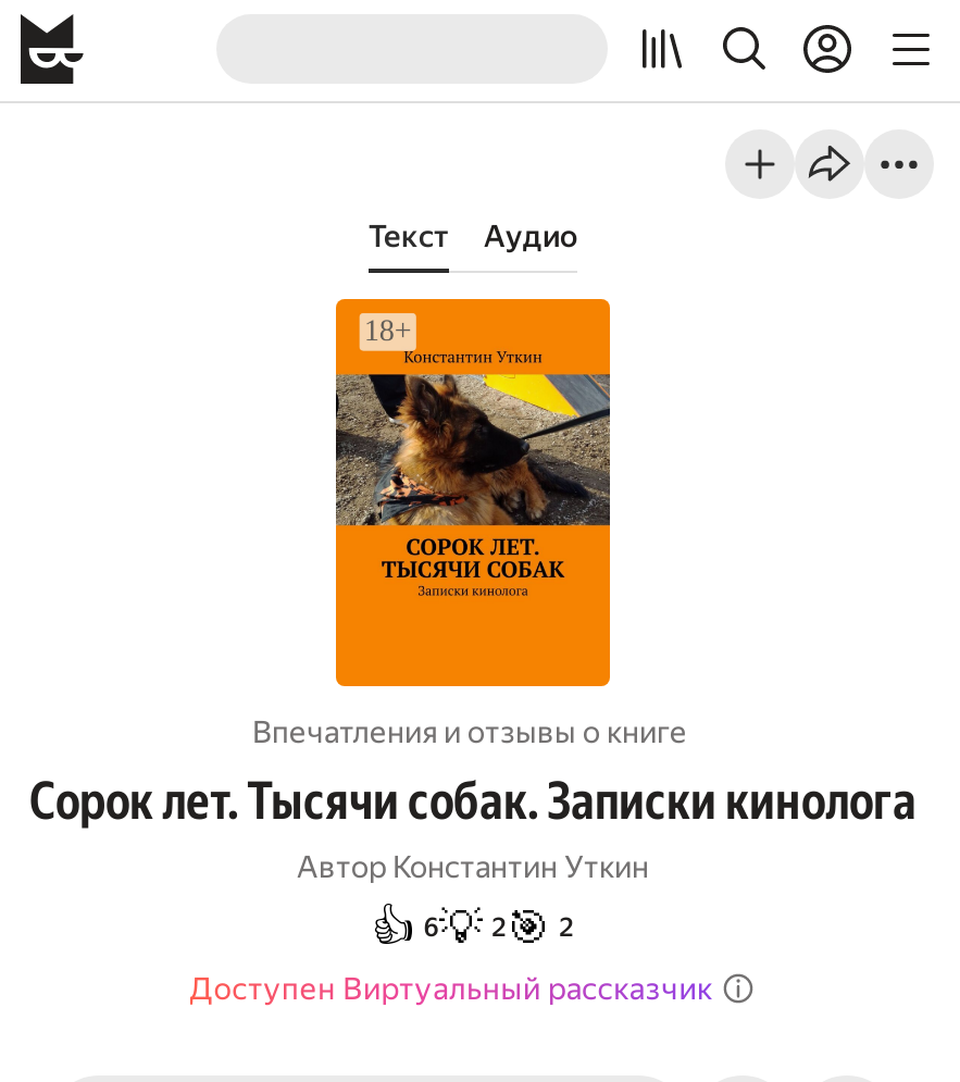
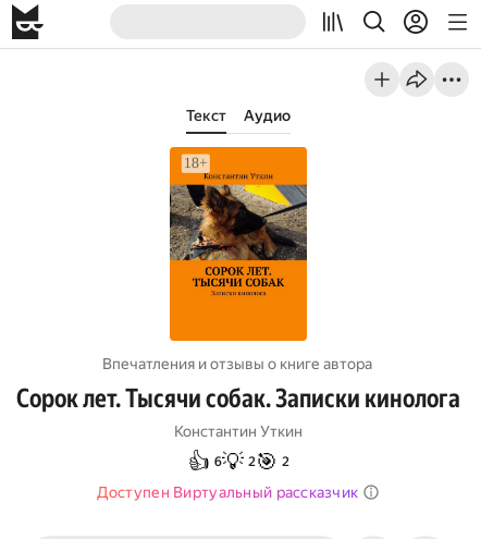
- Впечатления и отзывы о книге
+ Впечатления и отзывы о книге автора

- Автор Константин Уткин
+ Константин Уткин
